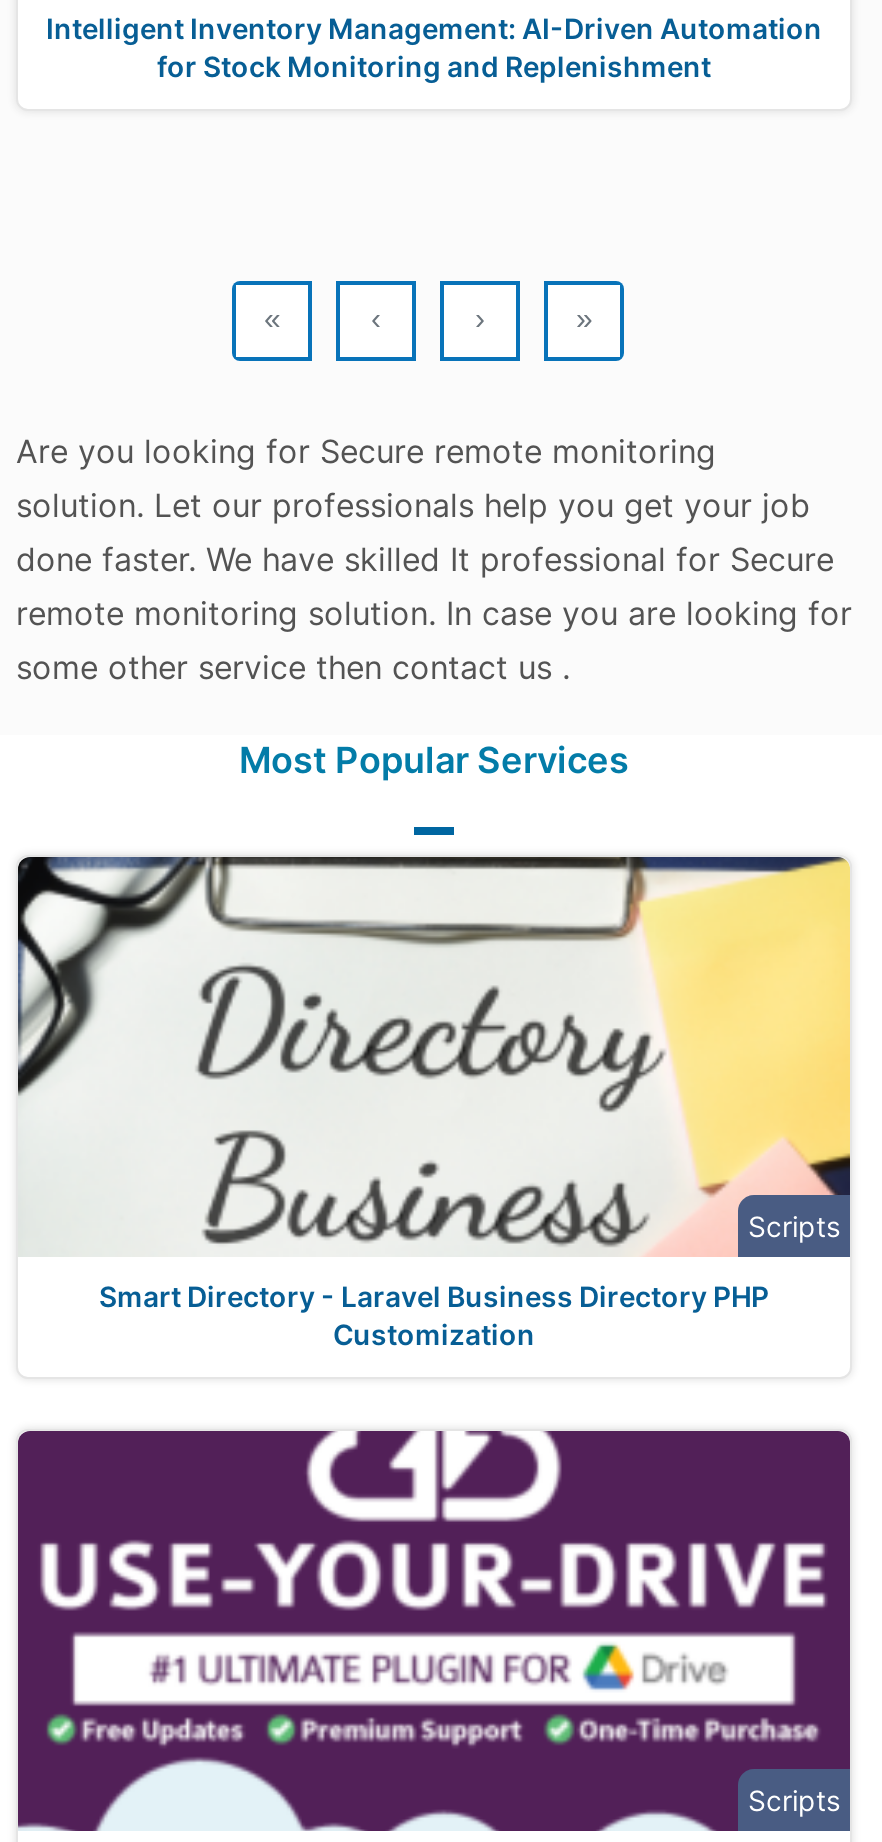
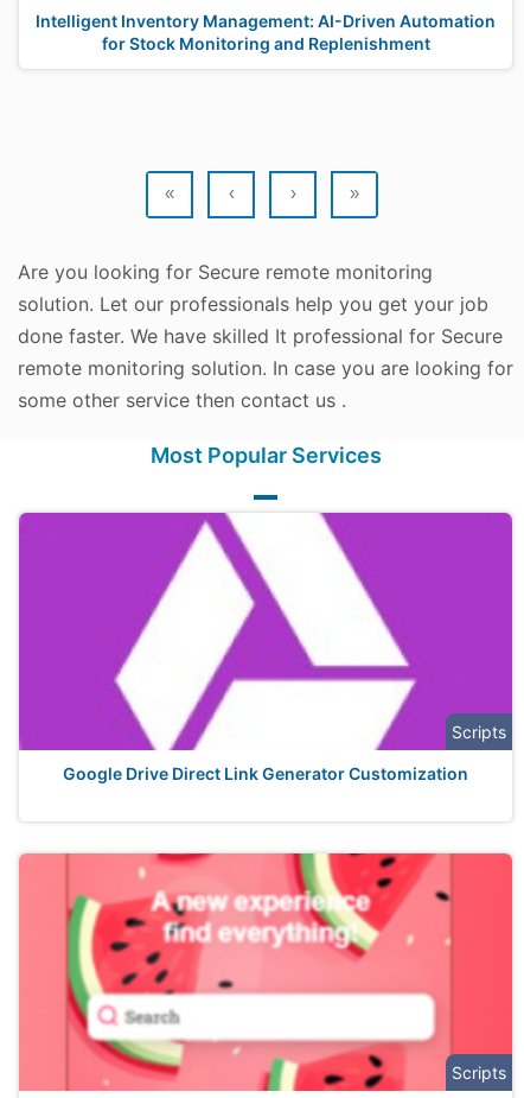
- [image]
- Smart Directory - Laravel Business Directory PHP
- Customization
+ [image]
+ Google Drive Direct Link Generator Customization

- [image]
+ [image]
